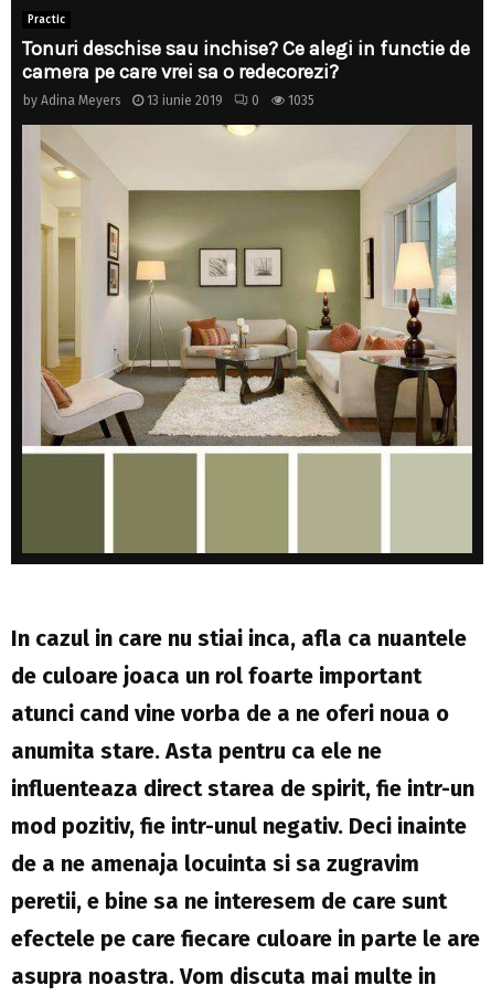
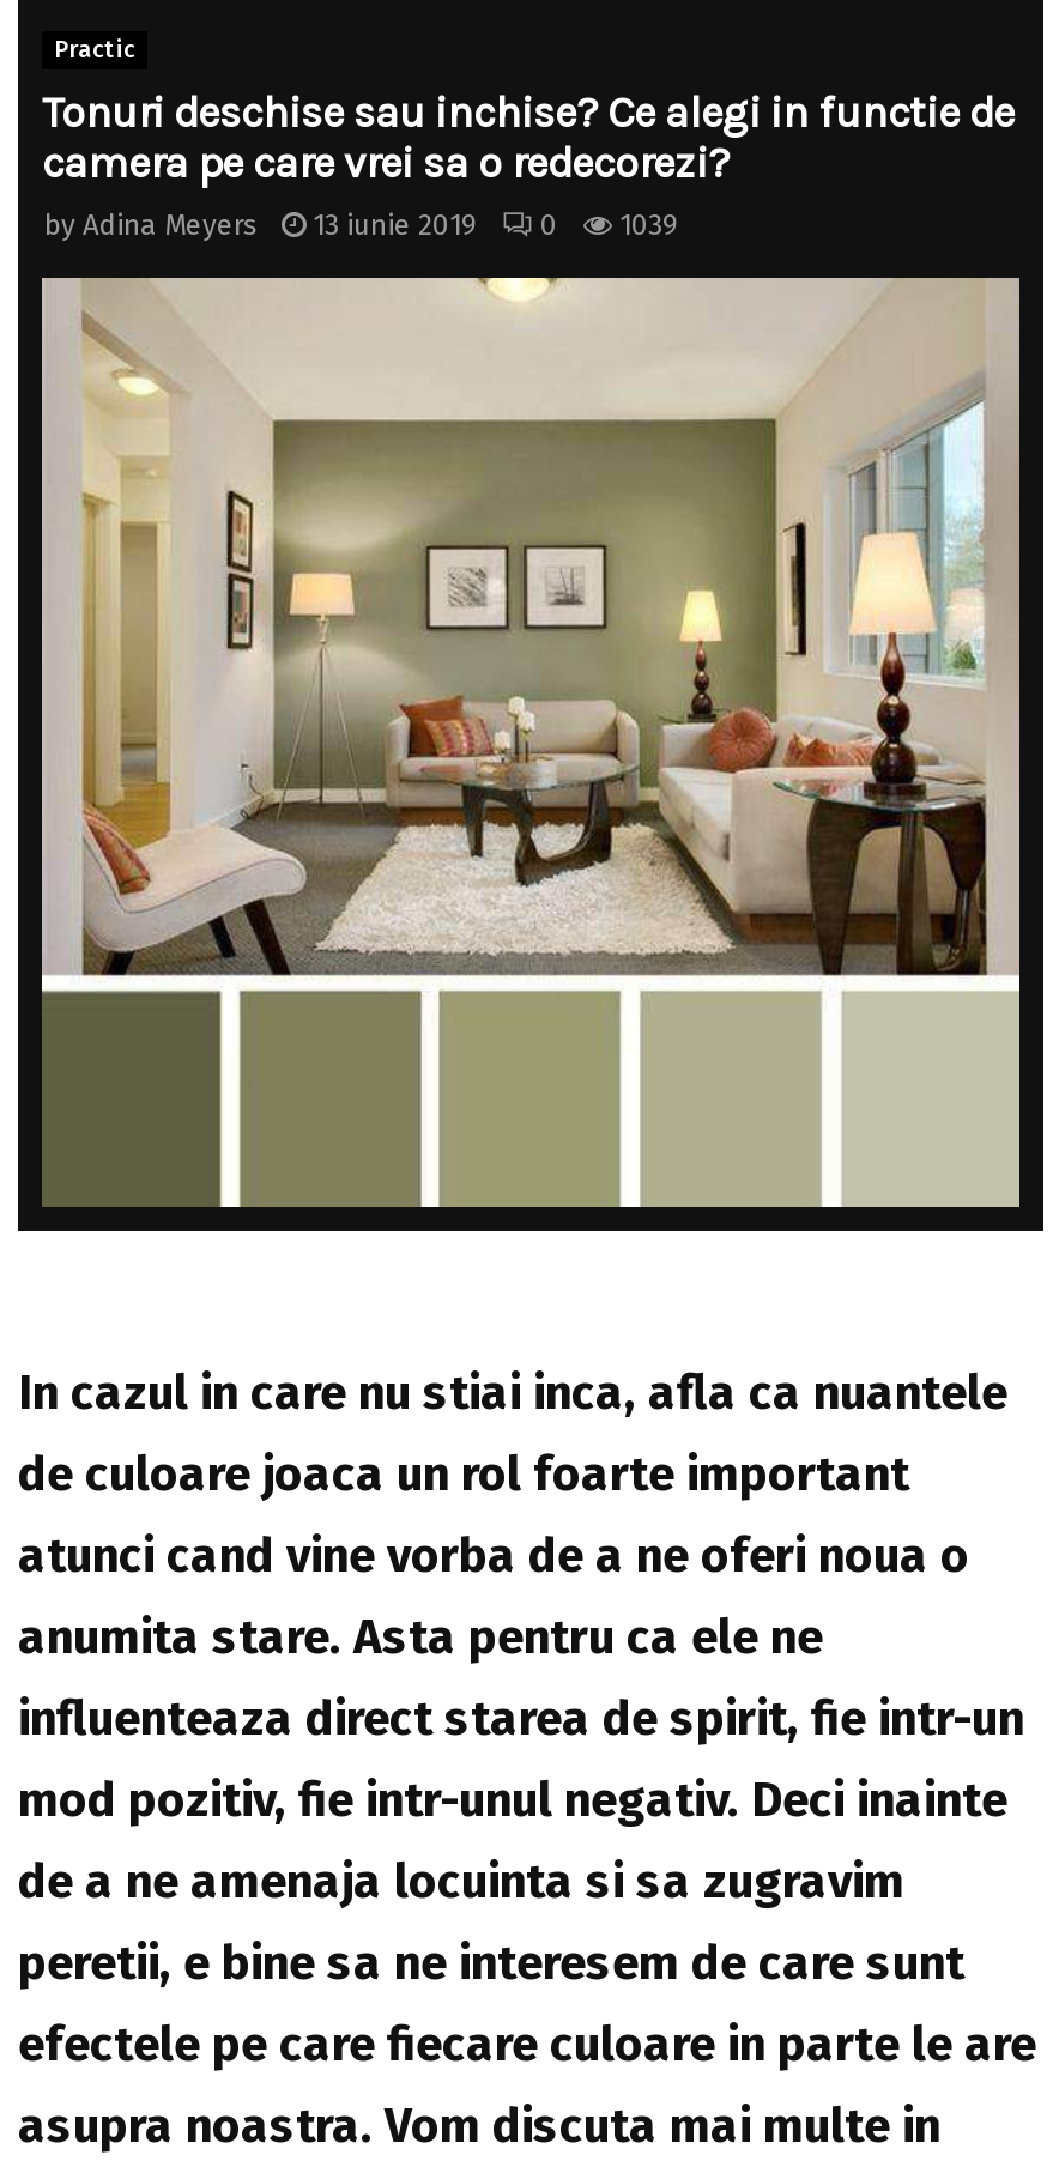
- by Adina Meyers 13 iunie 2019 0 1035
+ by Adina Meyers 13 iunie 2019 0 1039
